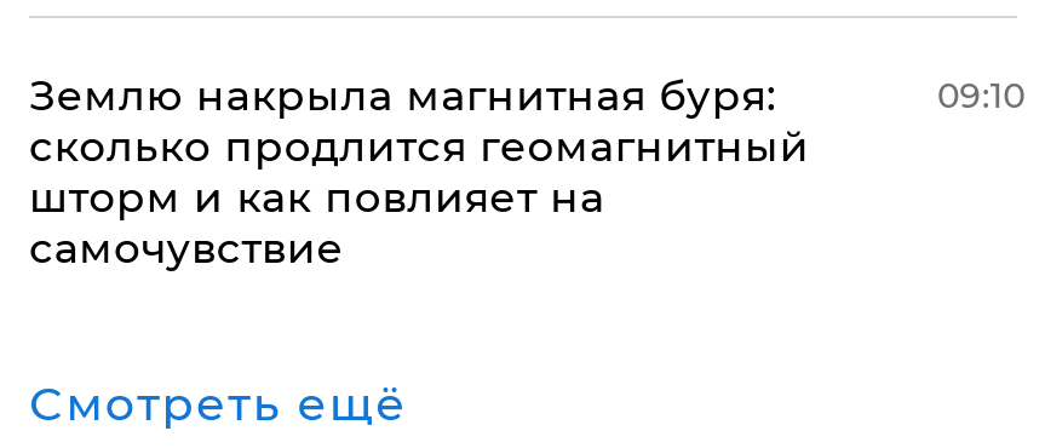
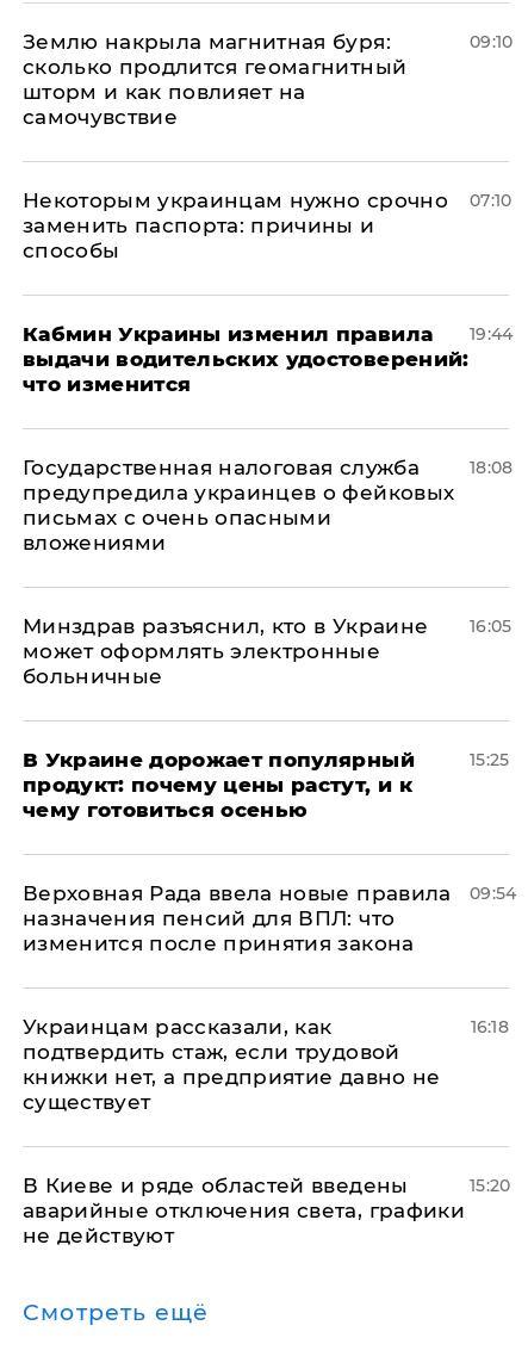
+ Некоторым украинцам нужно срочно
+ заменить паспорта: причины и
+ способы

+ Кабмин Украины изменил правила
+ выдачи водительских удостоверений:
+ что изменится

+ Государственная налоговая служба
+ предупредила украинцев о фейковых
+ письмах с очень опасными
+ вложениями

+ Минздрав разъяснил, кто в Украине
+ может оформлять электронные
+ больничные

+ В Украине дорожает популярный
+ продукт: почему цены растут, и к
+ чему готовиться осенью

+ Верховная Рада ввела новые правила
+ назначения пенсий для ВПЛ: что
+ изменится после принятия закона

+ Украинцам рассказали, как
+ подтвердить стаж, если трудовой
+ книжки нет, а предприятие давно не
+ существует

+ В Киеве и ряде областей введены
+ аварийные отключения света, графики
+ не действуют

+ 07:10

+ 19:44

+ 18:08

+ 16:05

+ 15:25

+ 09:54

+ 15:20

+ 16:18
